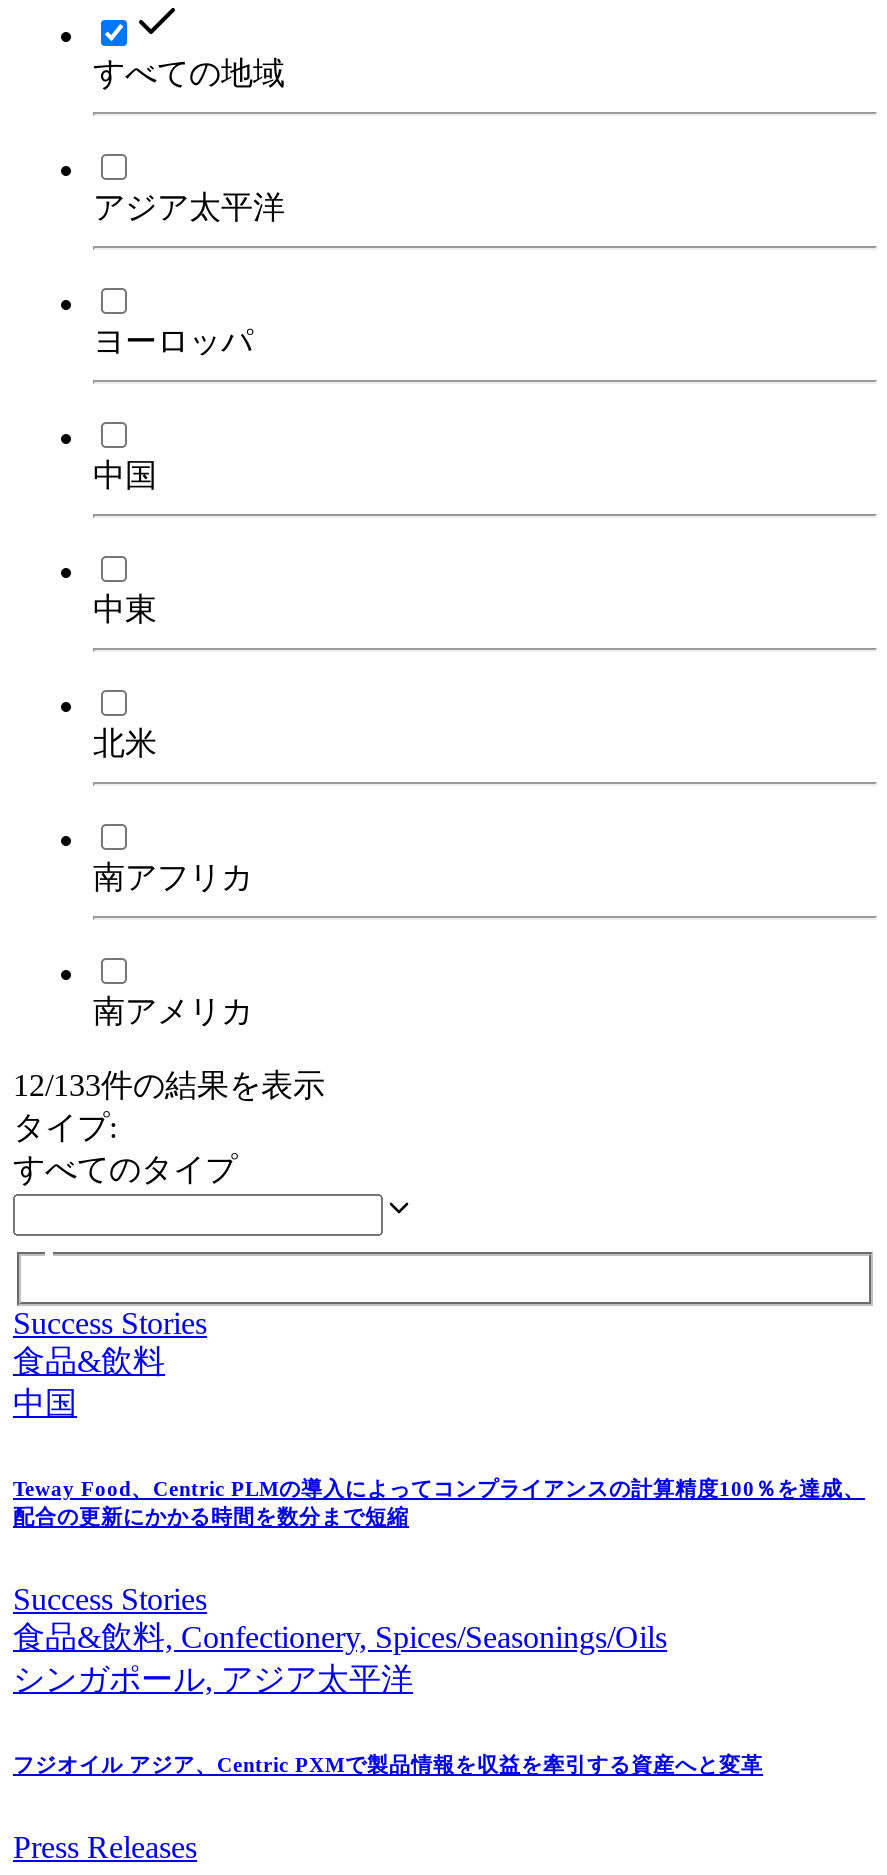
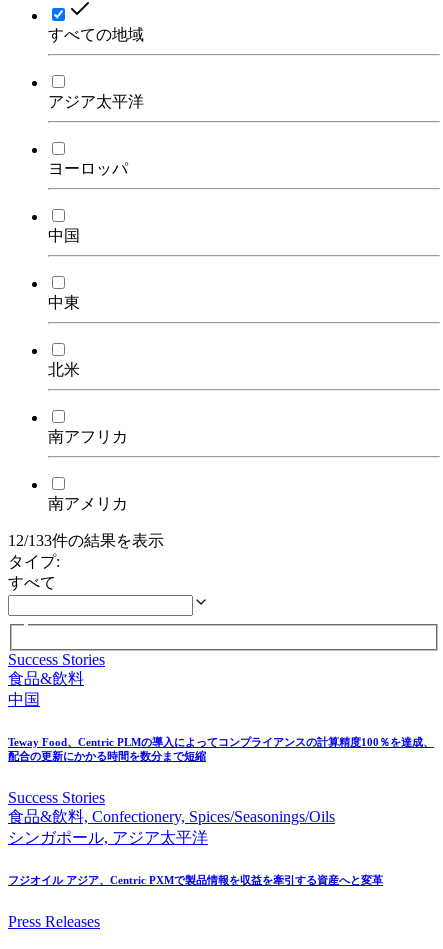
- すべてのタイプ
+ すべて
